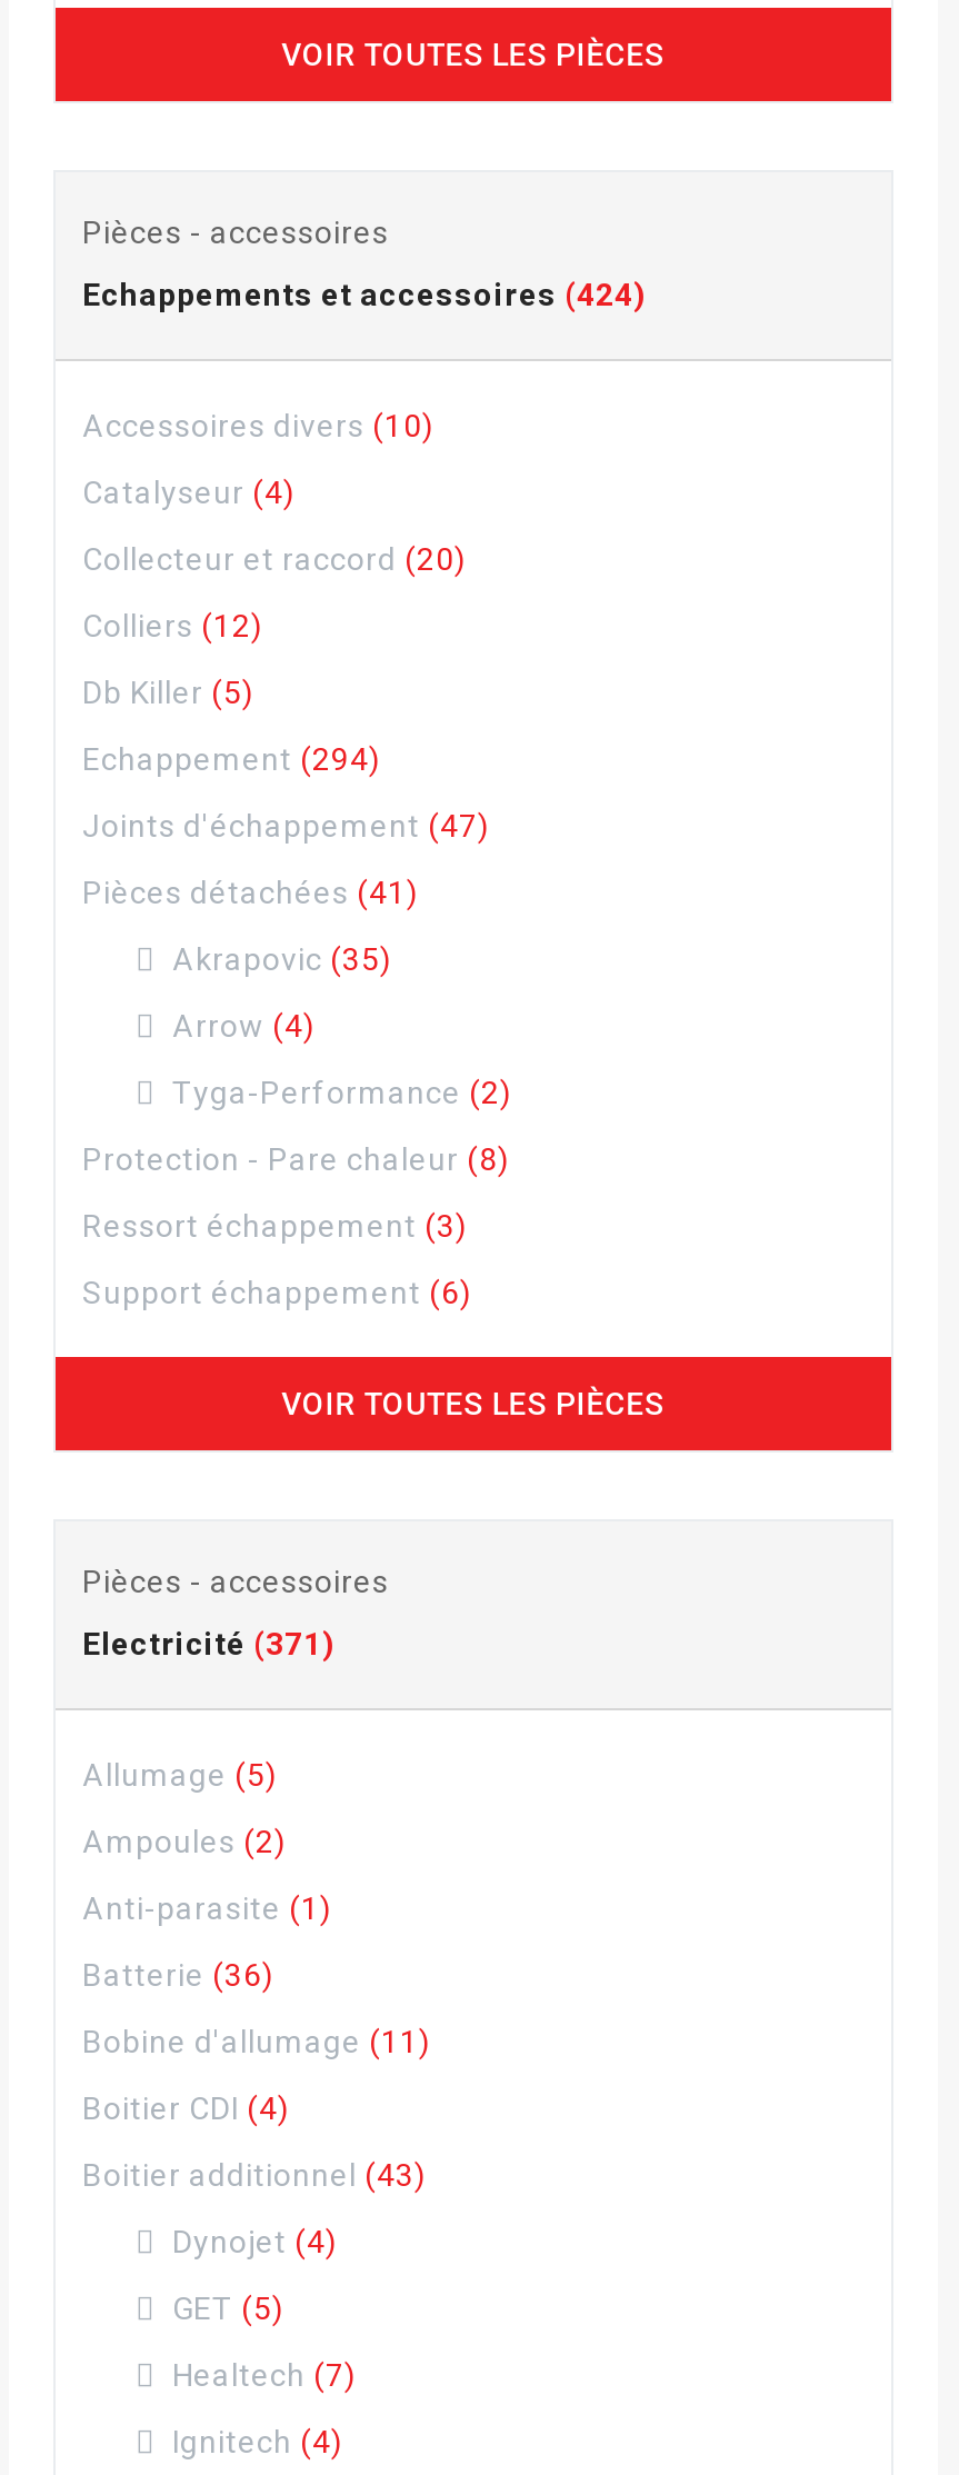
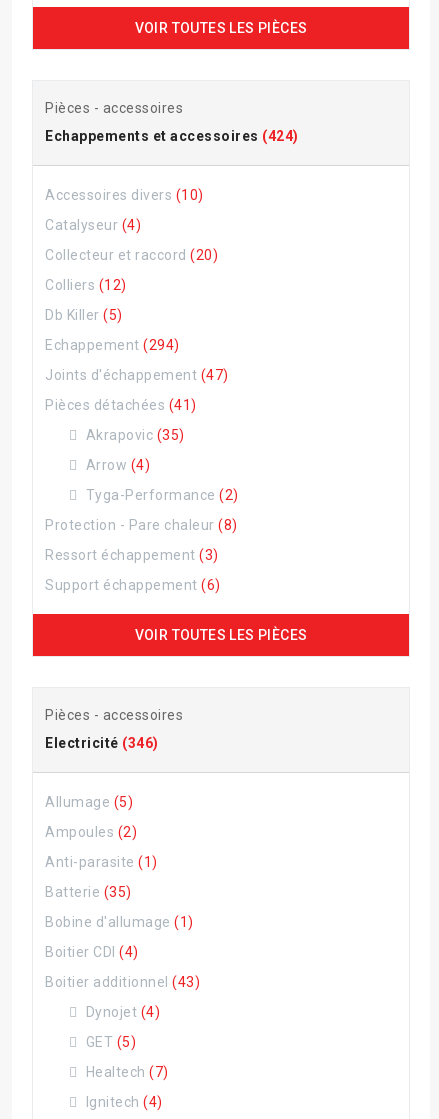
- Electricité (371)
+ Electricité (346)

- Batterie (36)
+ Batterie (35)

- Bobine d'allumage (11)
+ Bobine d'allumage (1)
